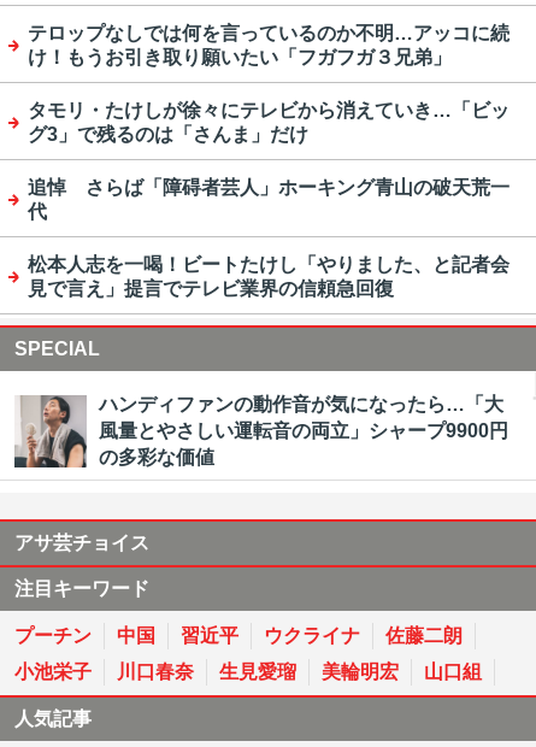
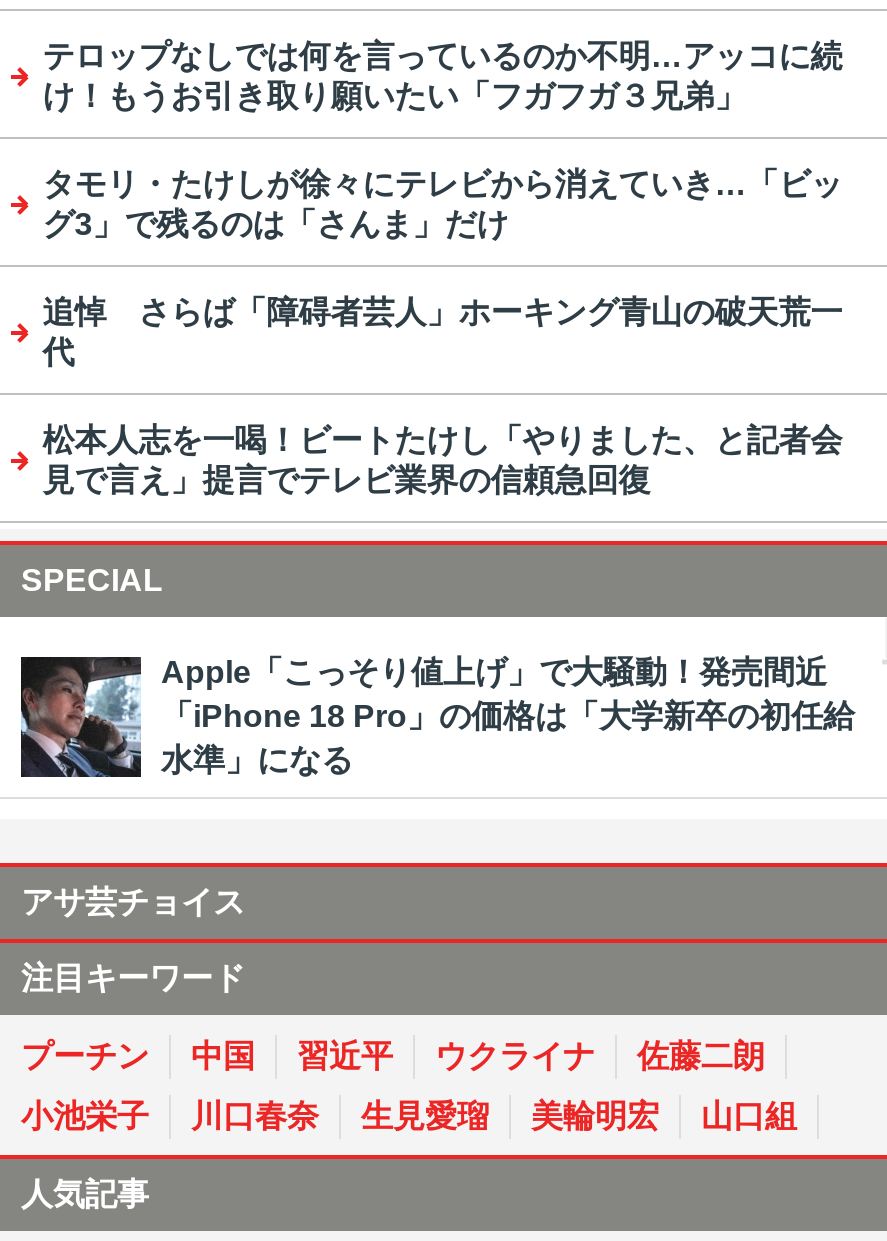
- [image]
- ハンディファンの動作音が気になったら…「大
- 風量とやさしい運転音の両立」シャープ9900円
- の多彩な価値
+ [image]
+ Apple「こっそり値上げ」で大騒動！発売間近
+ 「iPhone 18 Pro」の価格は「大学新卒の初任給
+ 水準」になる
